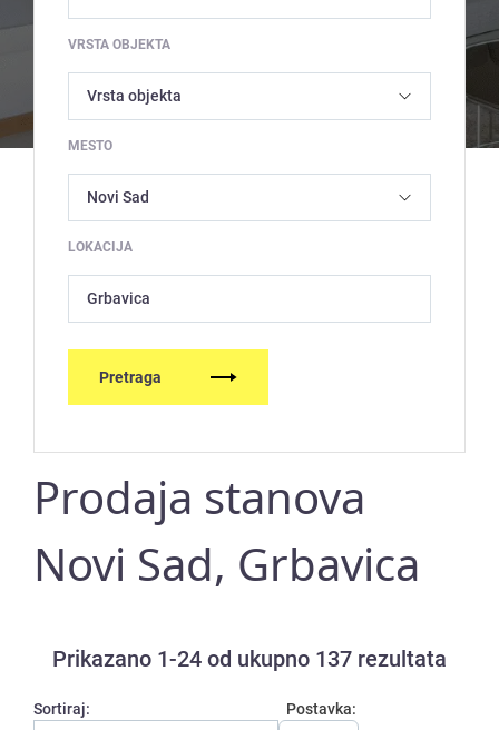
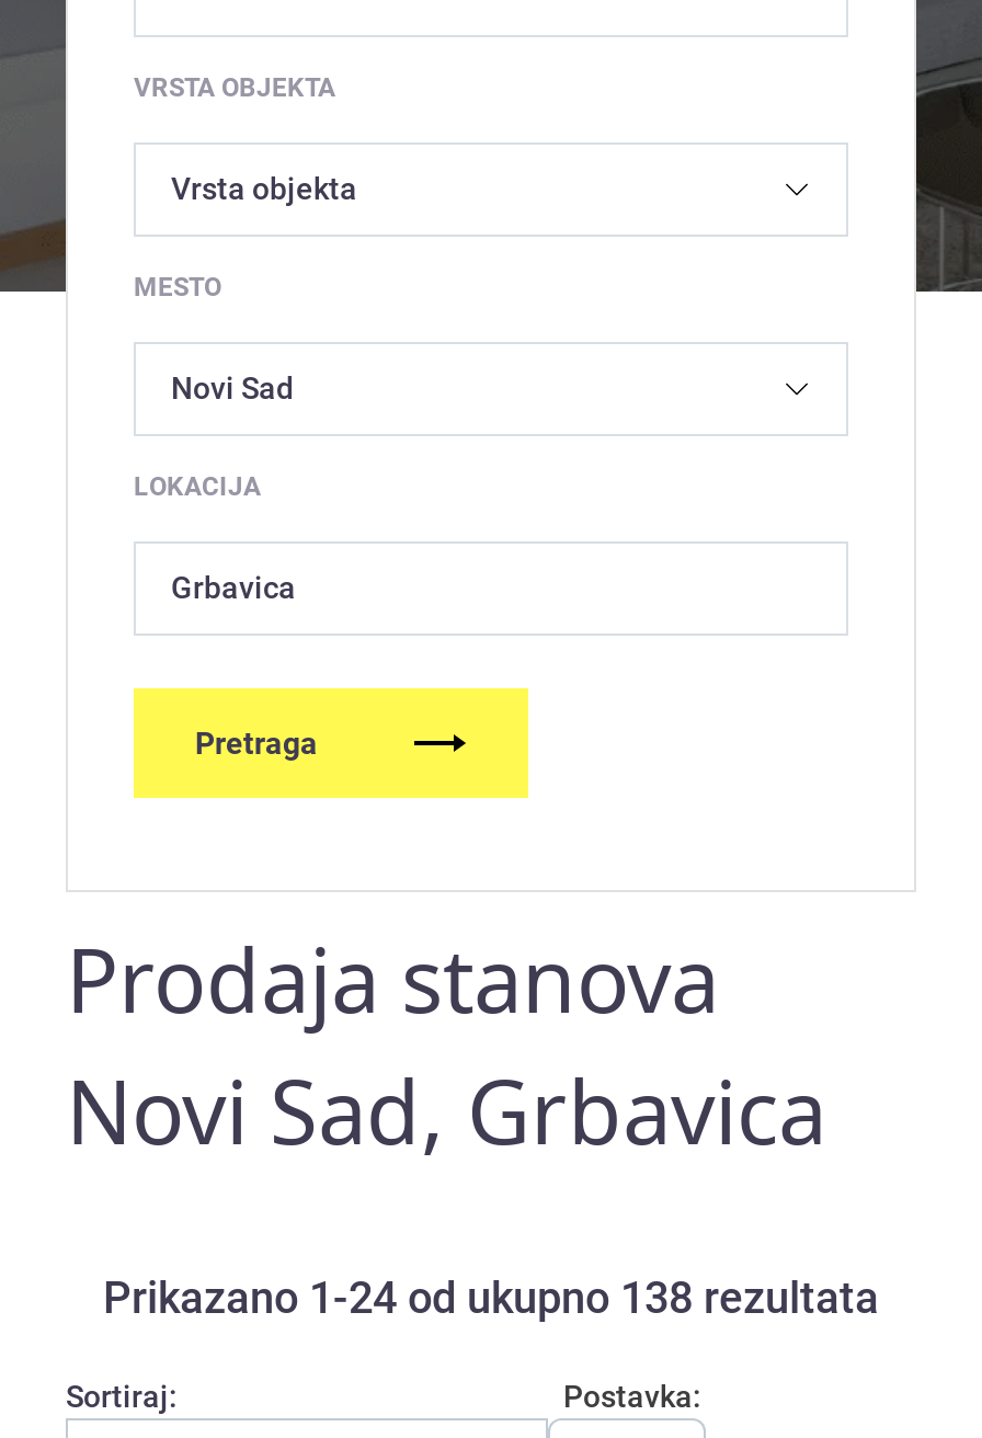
- Prikazano 1-24 od ukupno 137 rezultata
+ Prikazano 1-24 od ukupno 138 rezultata
